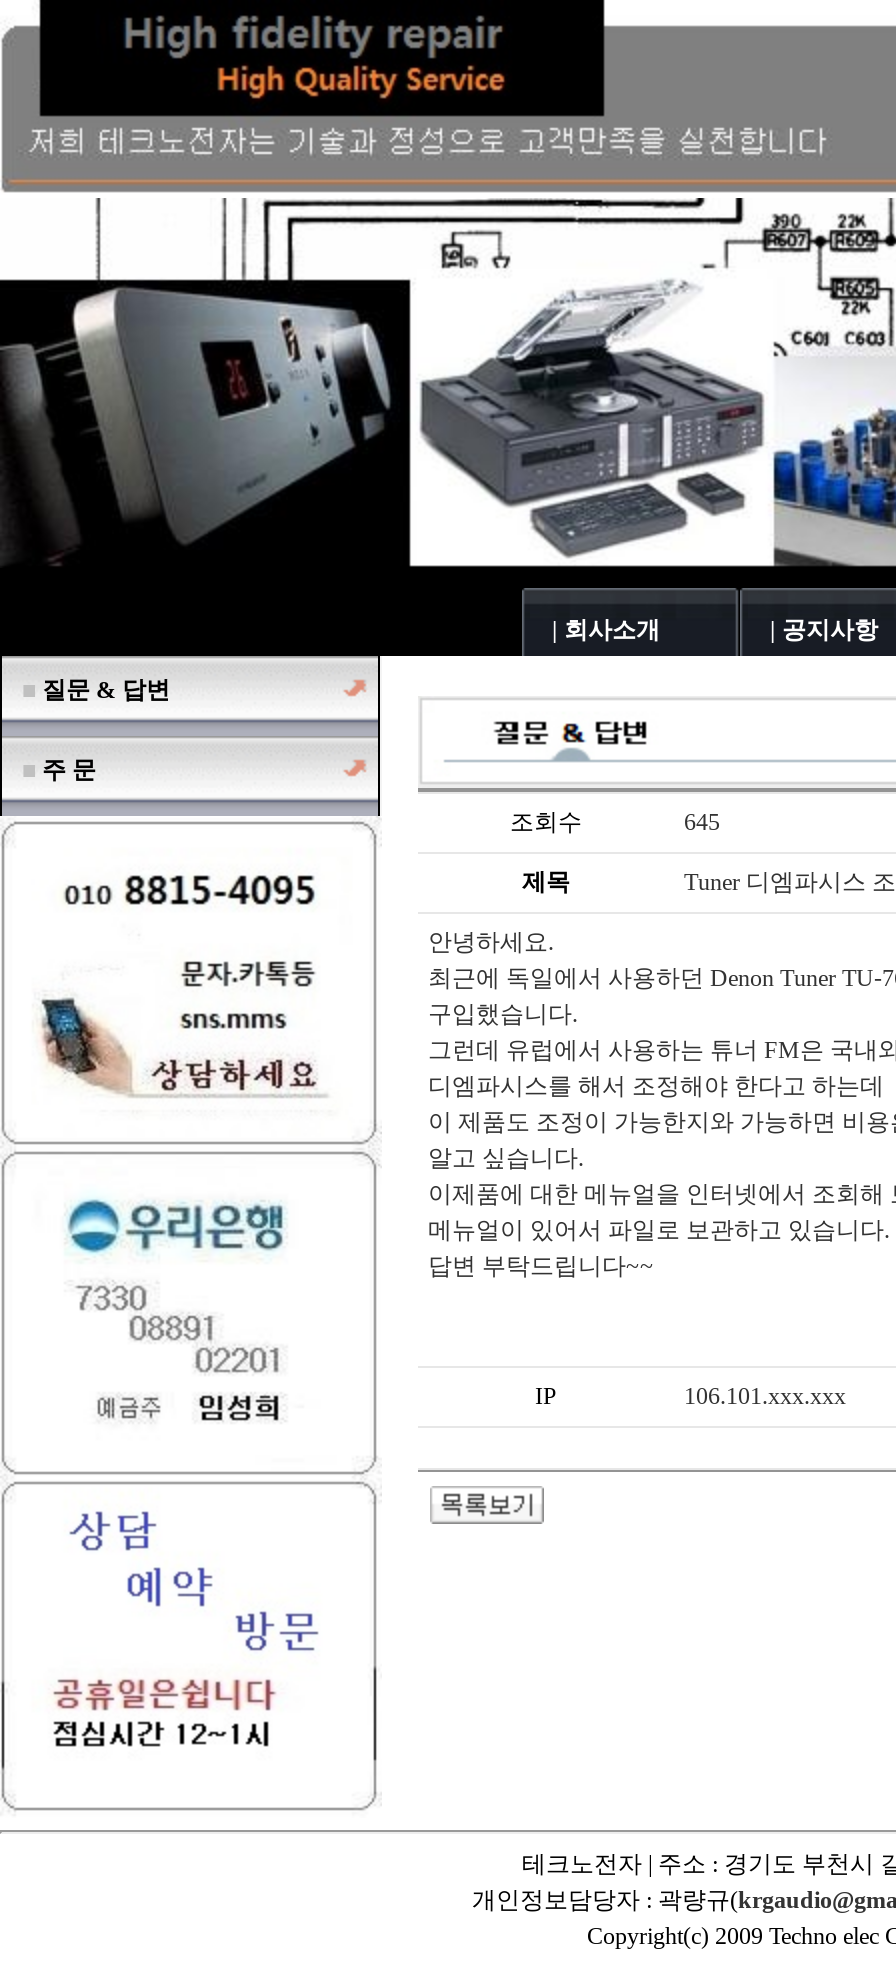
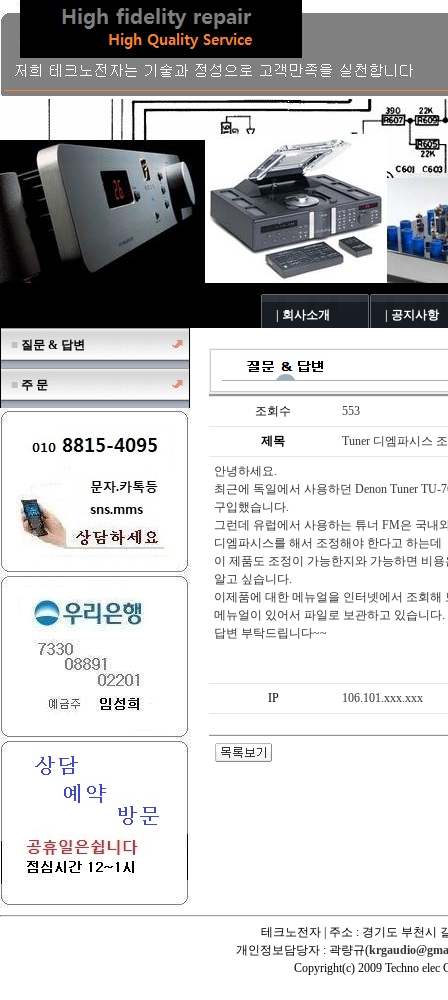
- 645
+ 553
